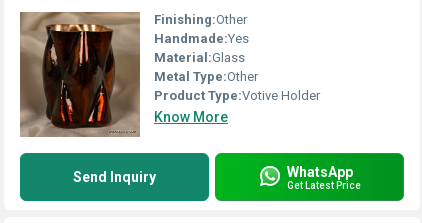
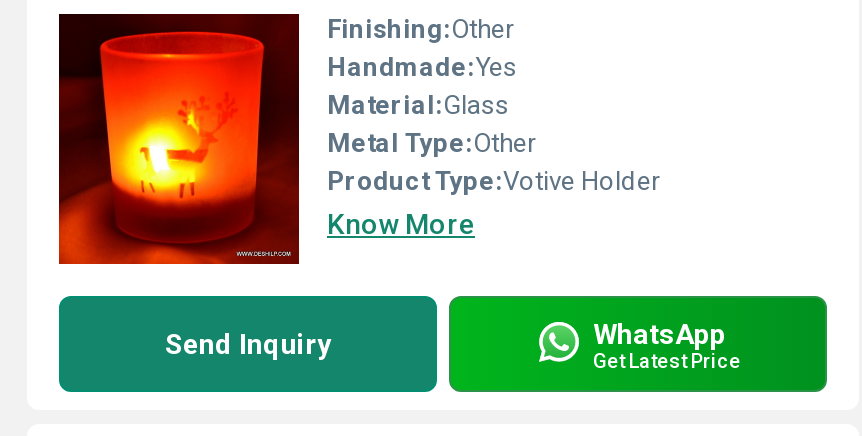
- [image]
+ [image]
